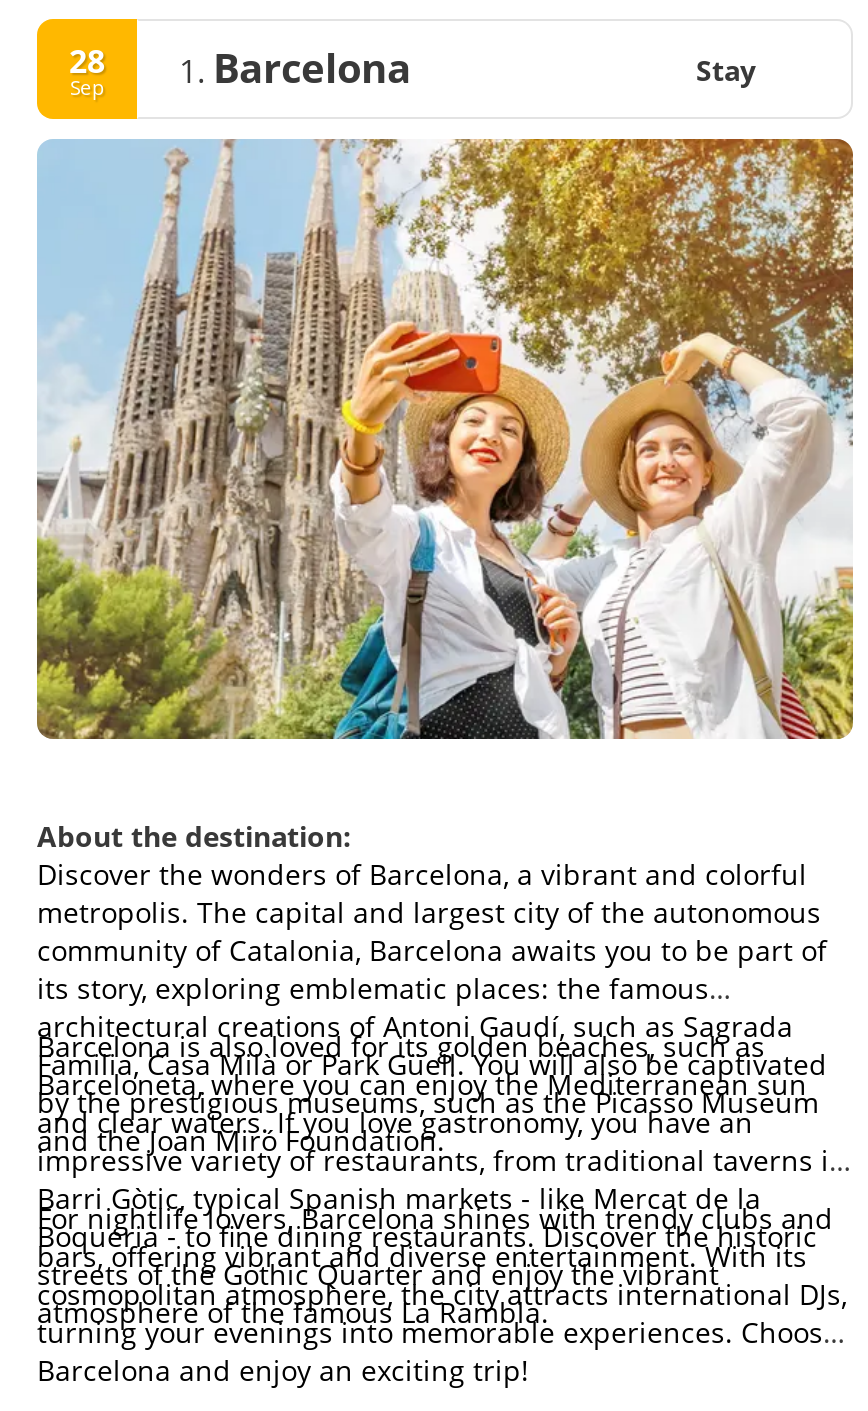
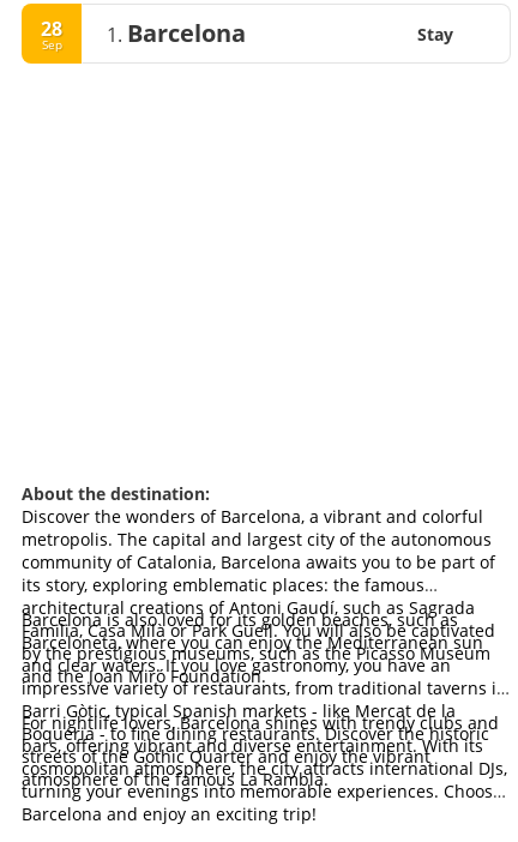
- [image]
